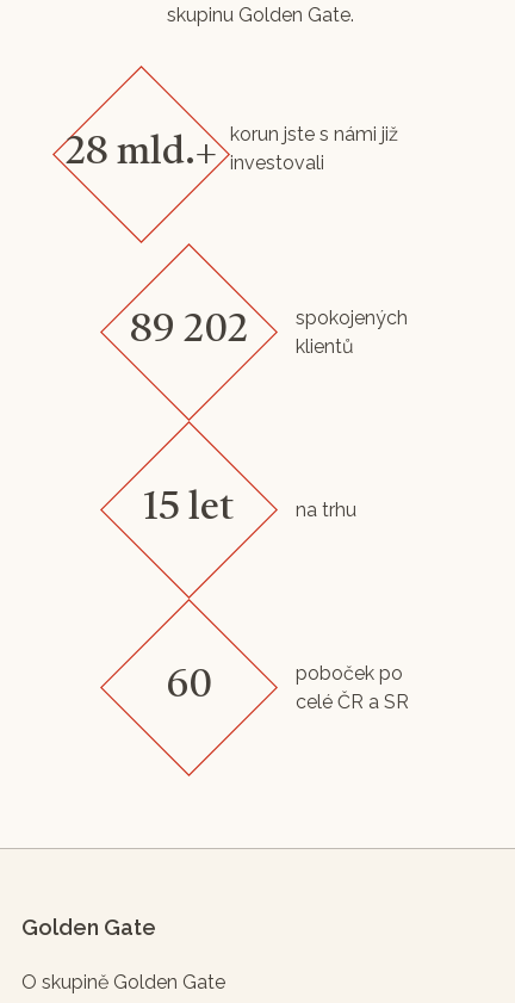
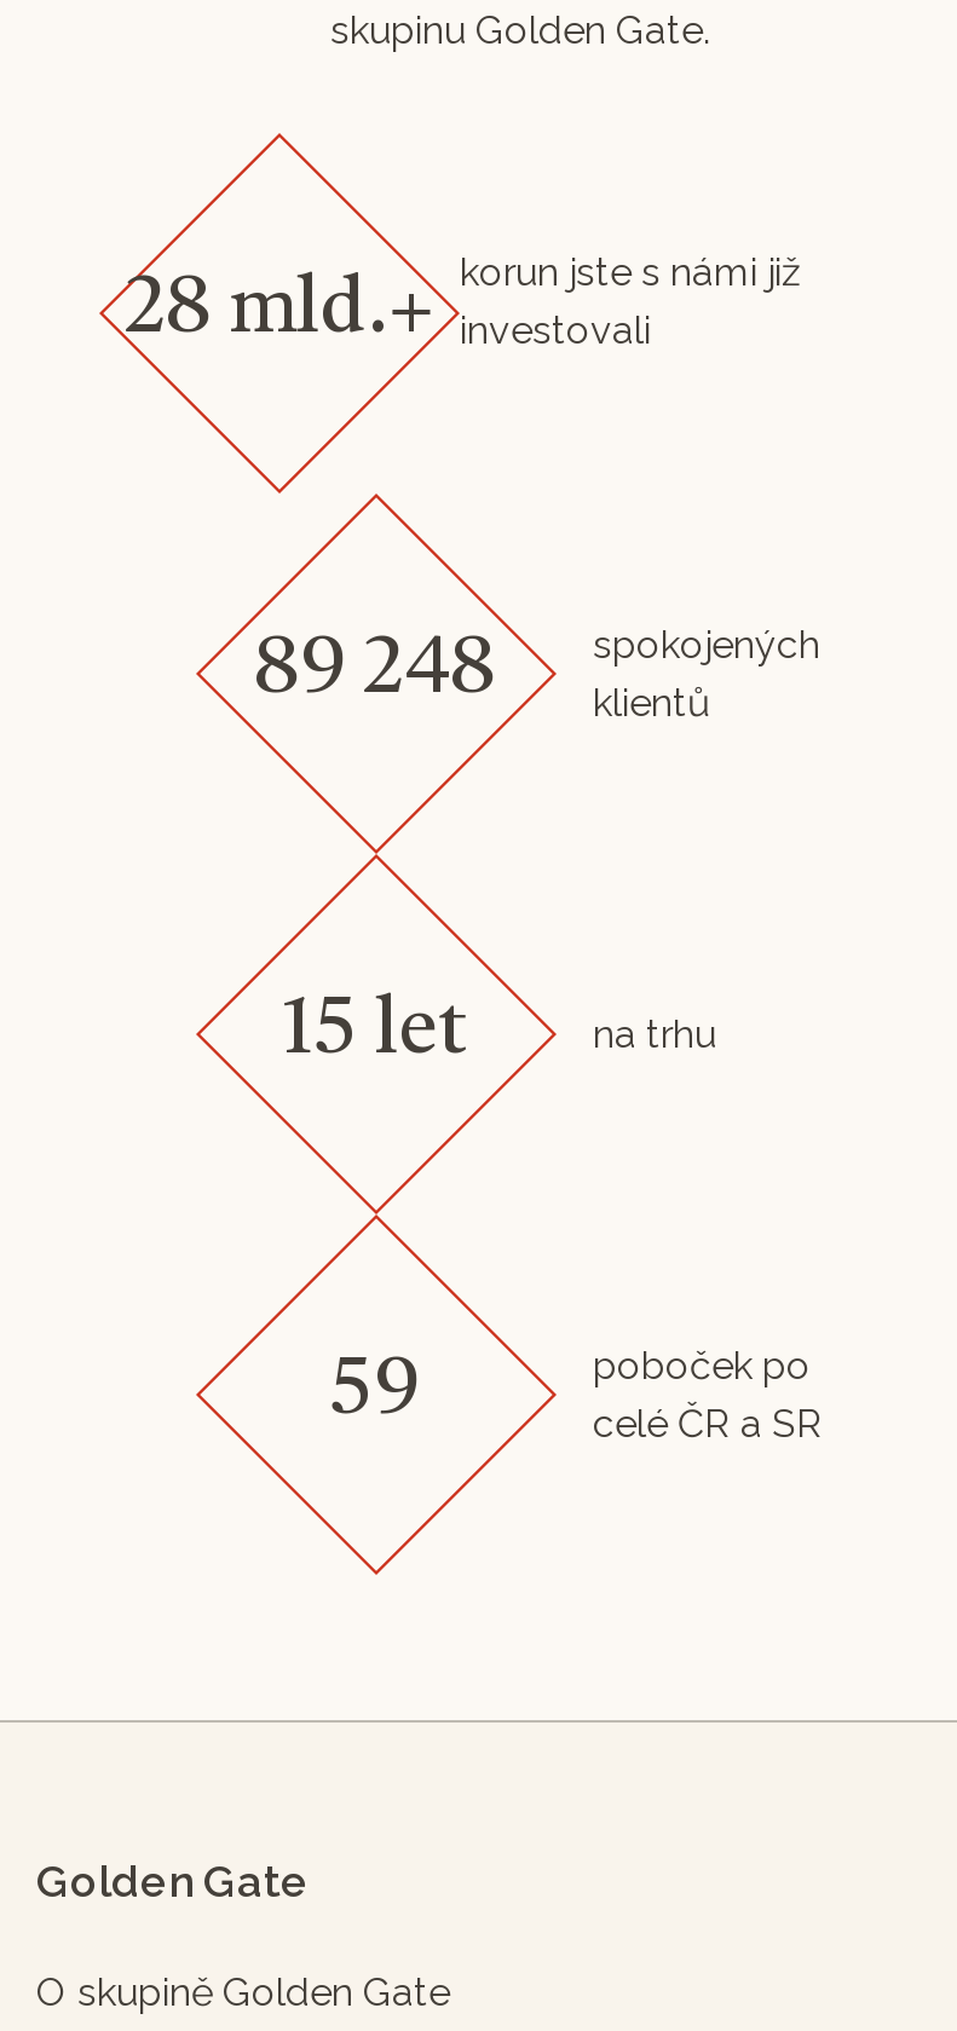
- 89 202
+ 89 248

- 60
+ 59
